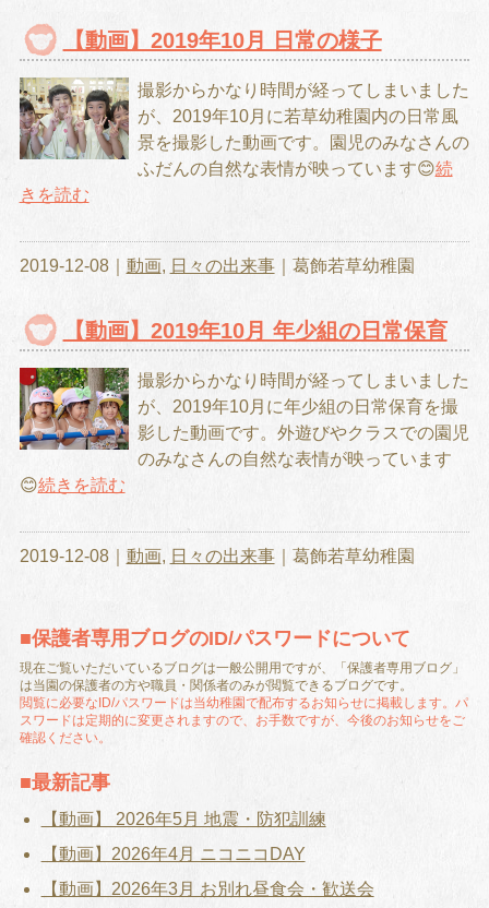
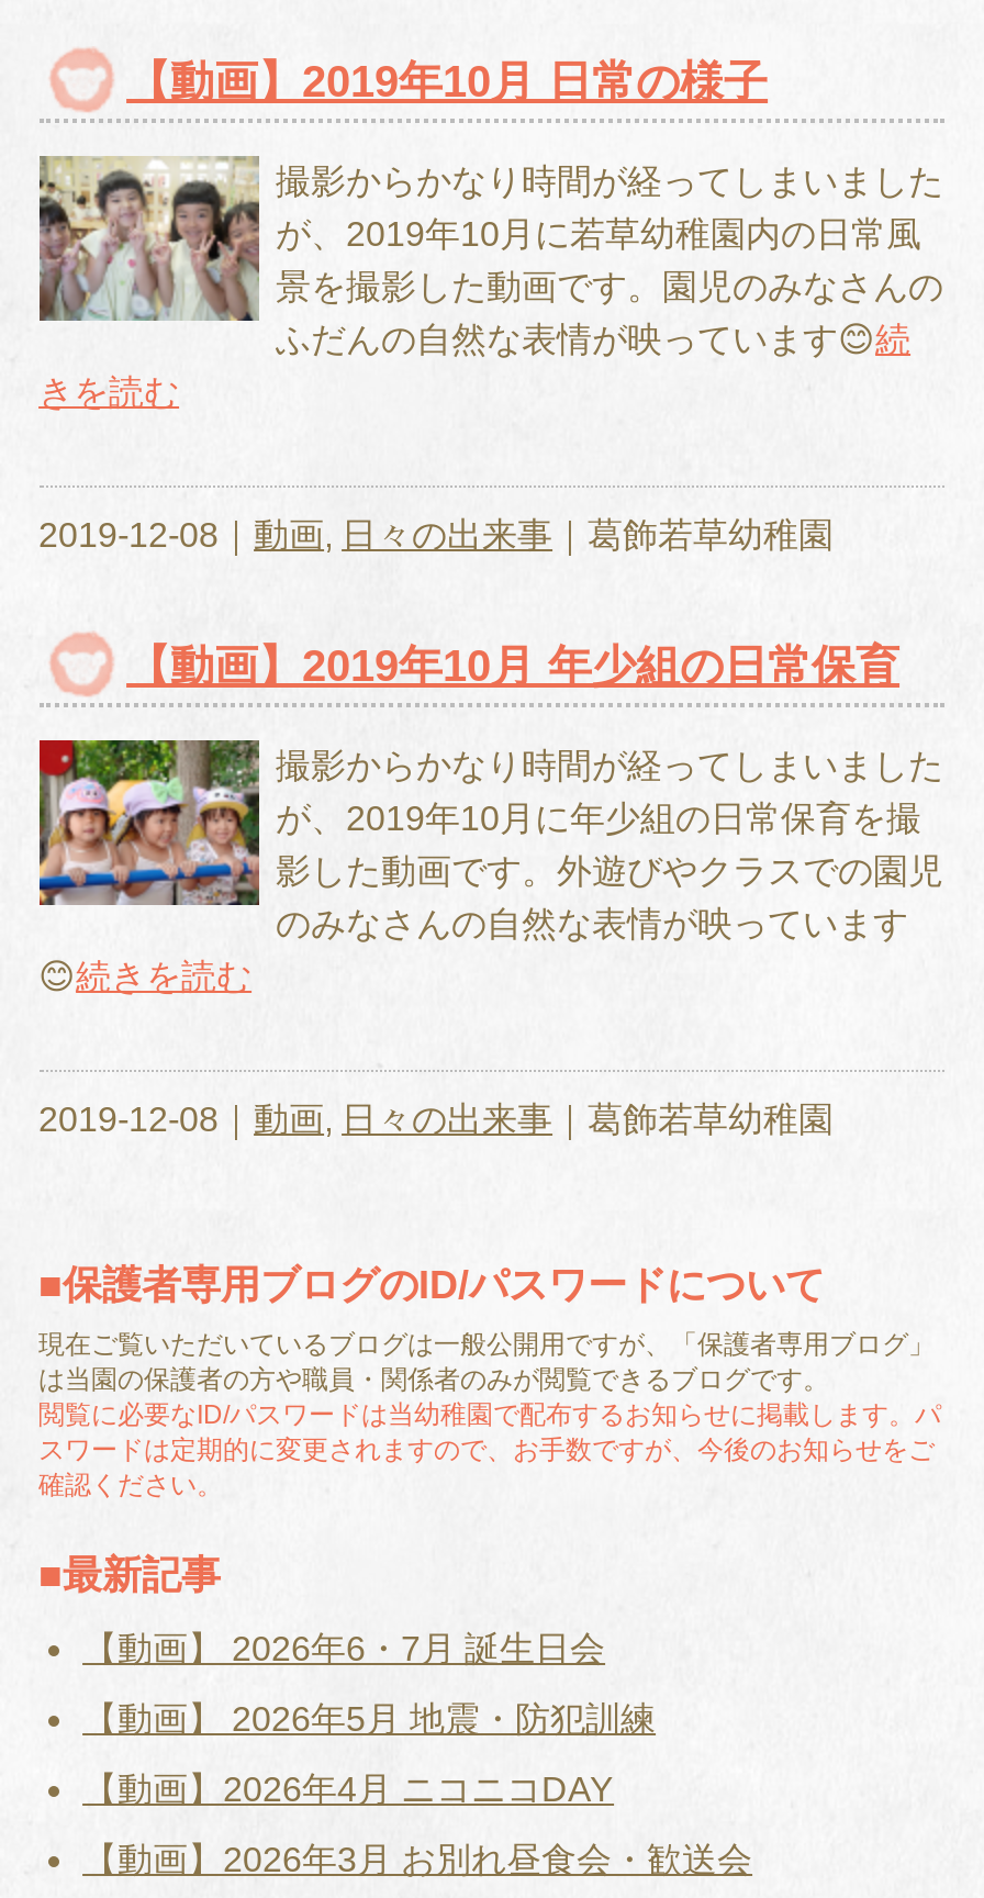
+ 【動画】 2026年6・7月 誕生日会
